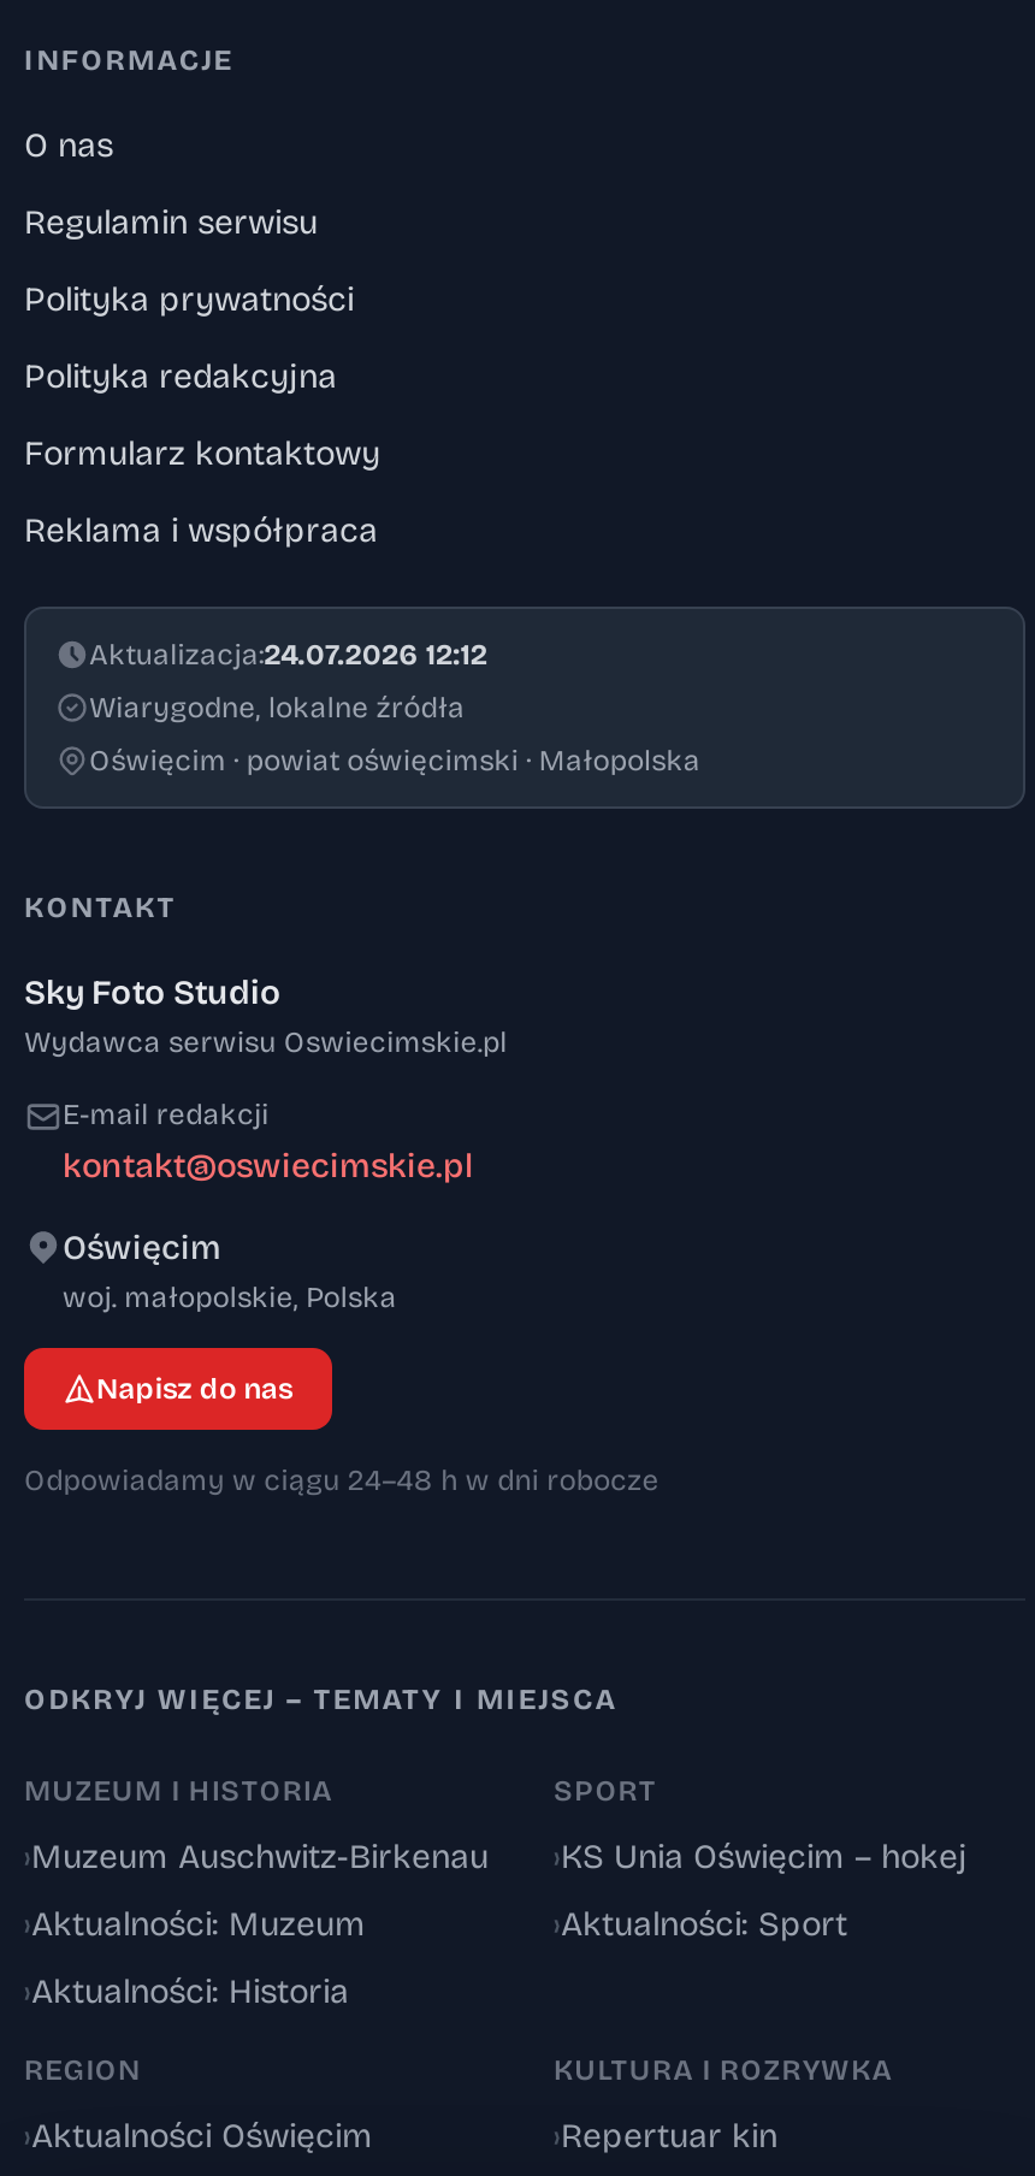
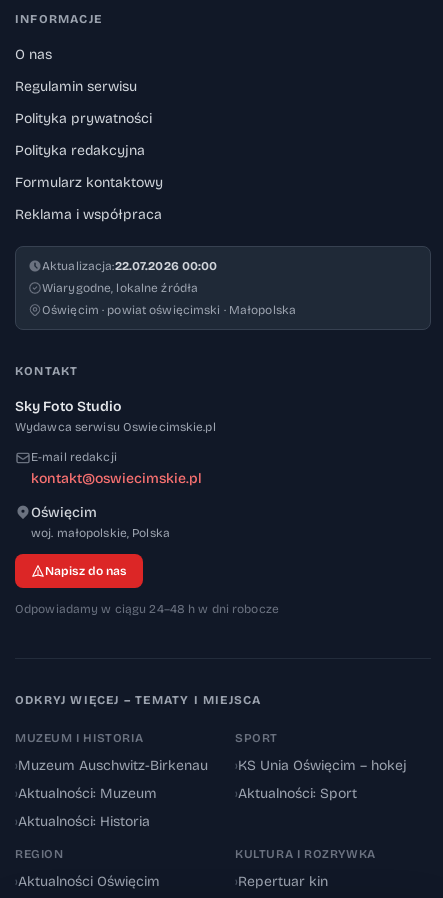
- Aktualizacja:24.07.2026 12:12
+ Aktualizacja:22.07.2026 00:00
